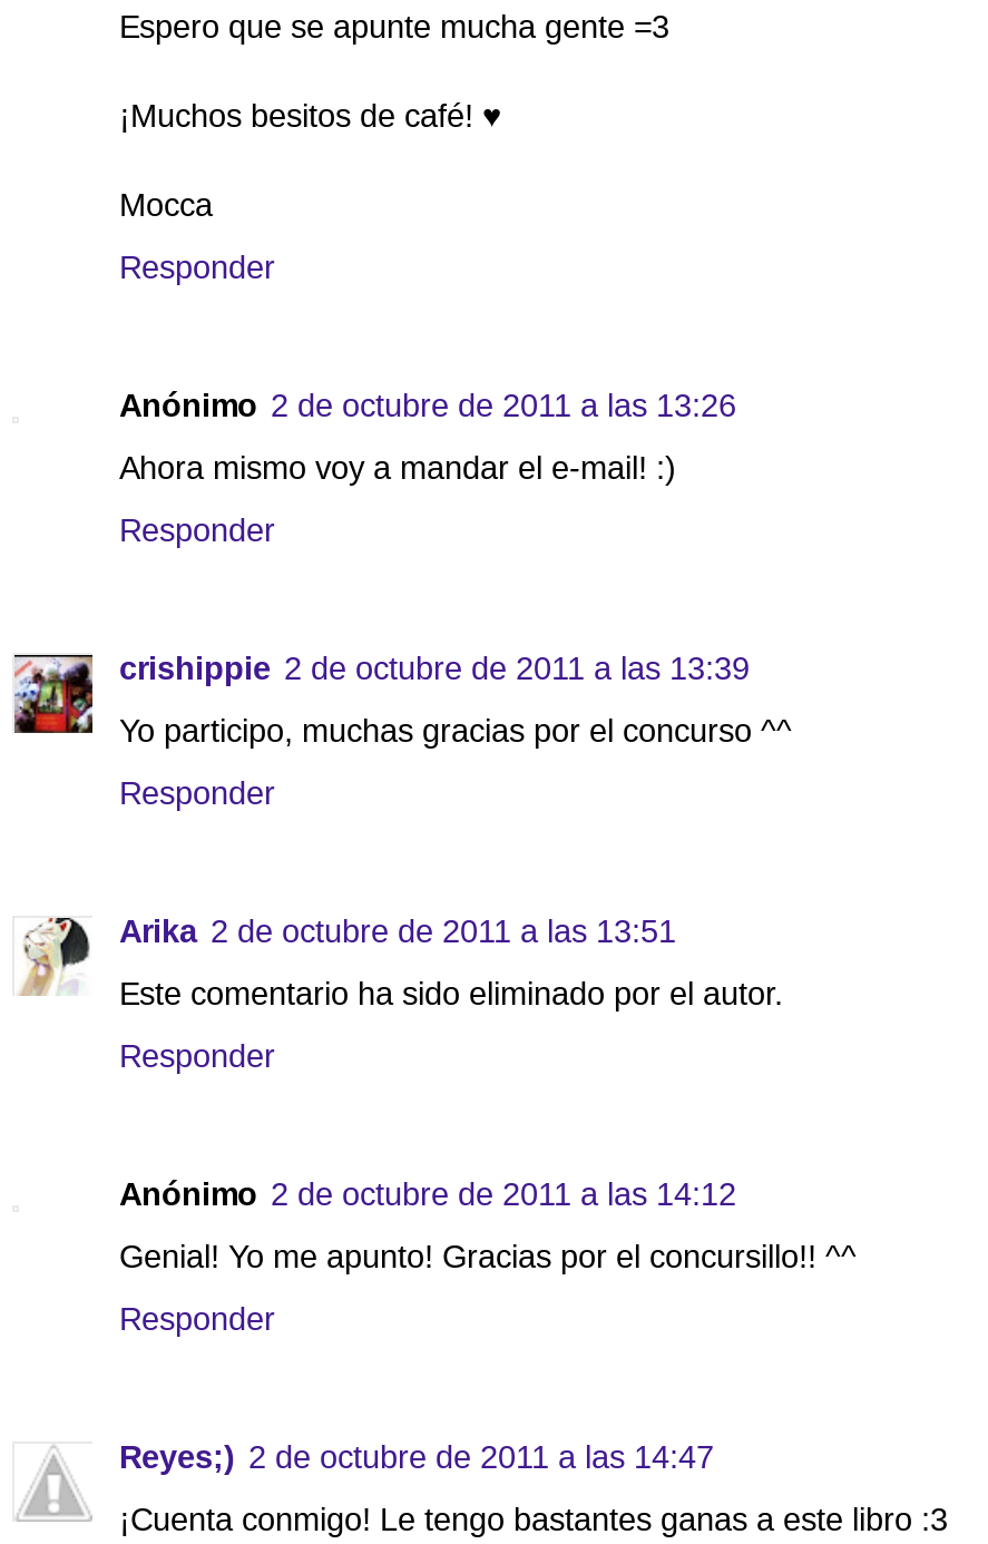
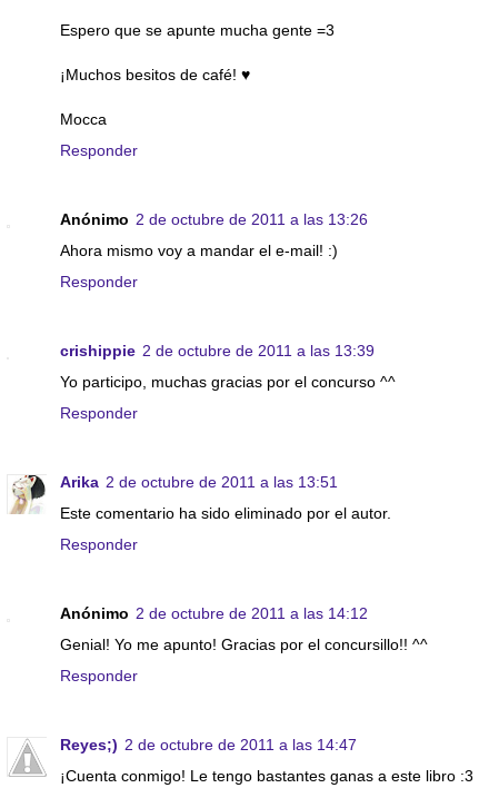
- [image]
